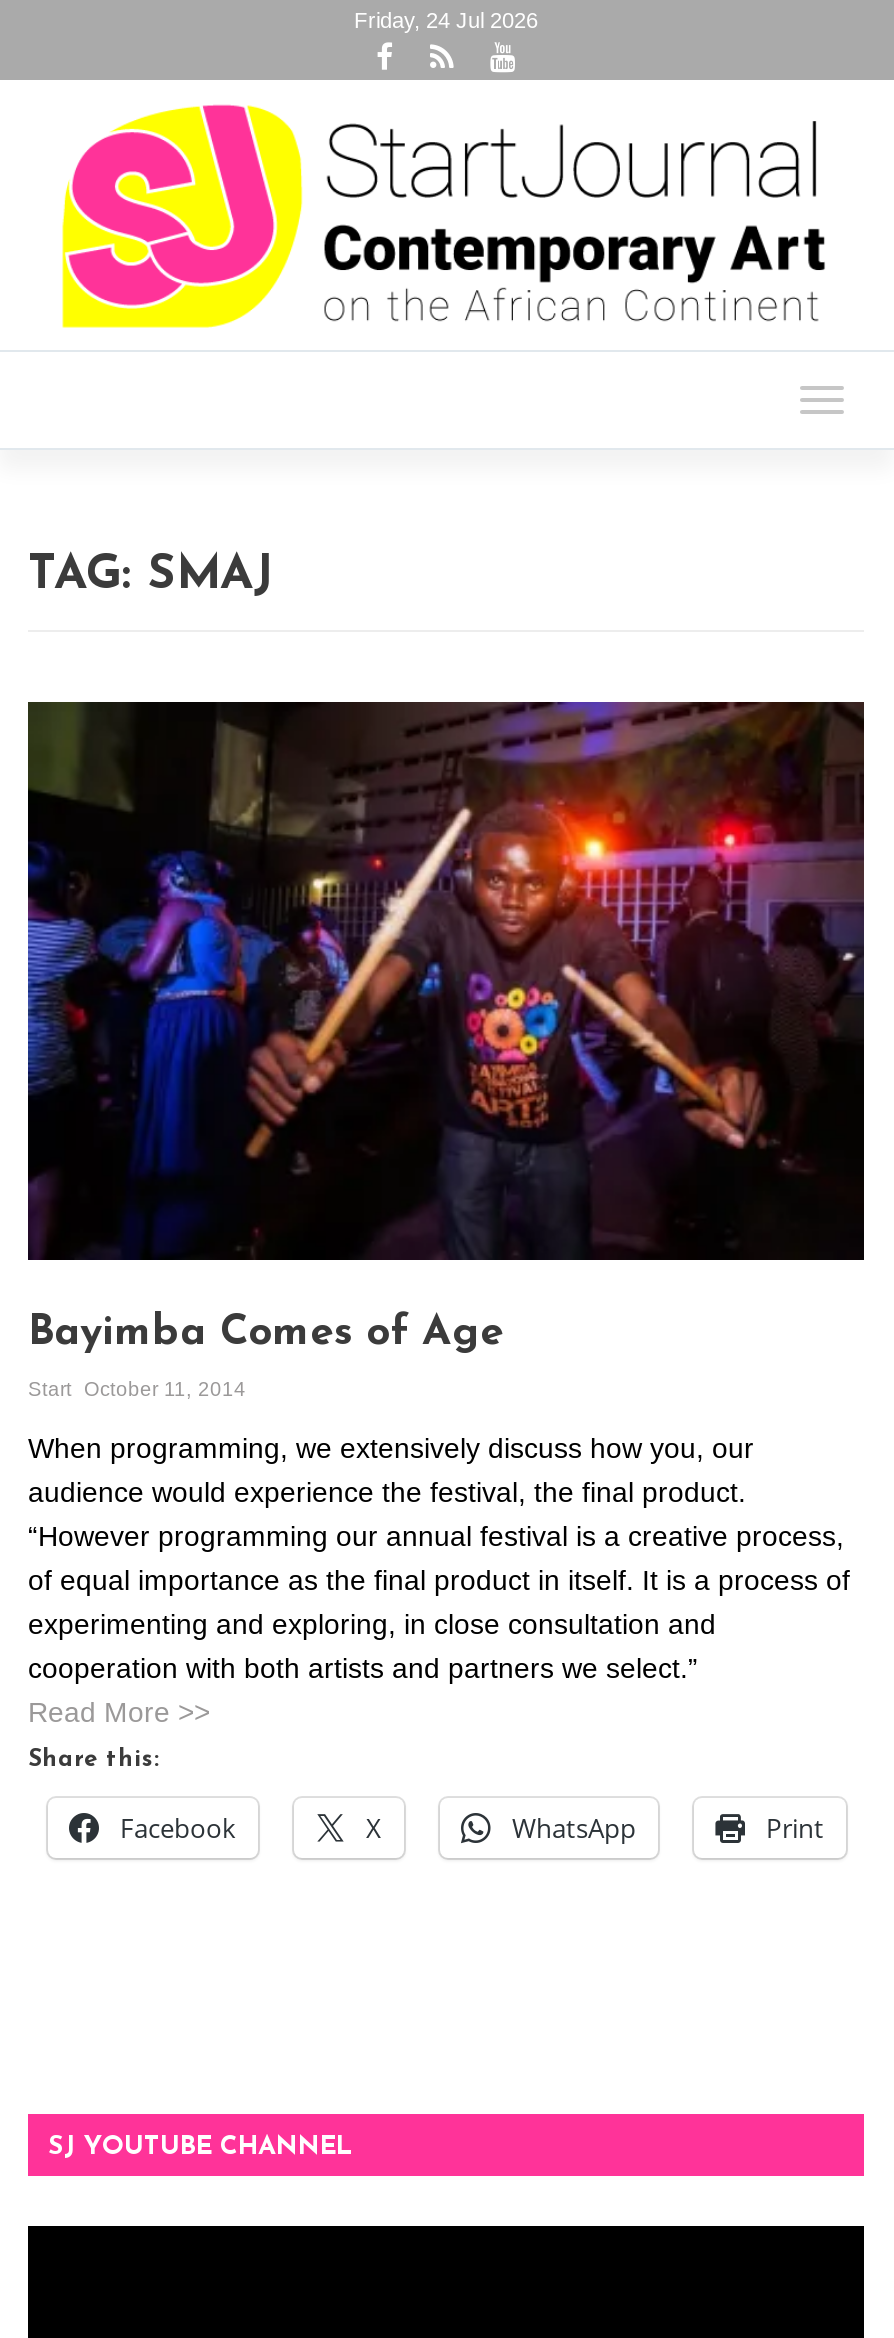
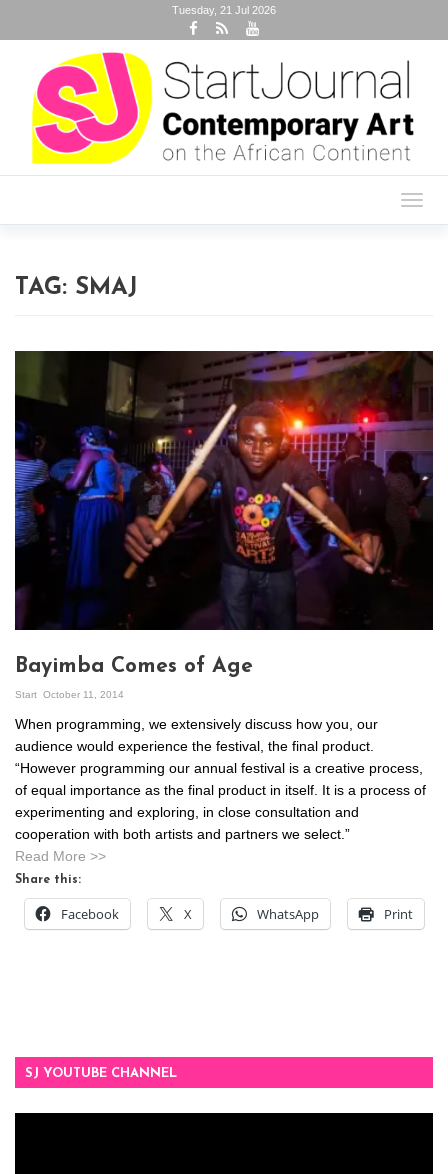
- Friday, 24 Jul 2026
+ Tuesday, 21 Jul 2026
